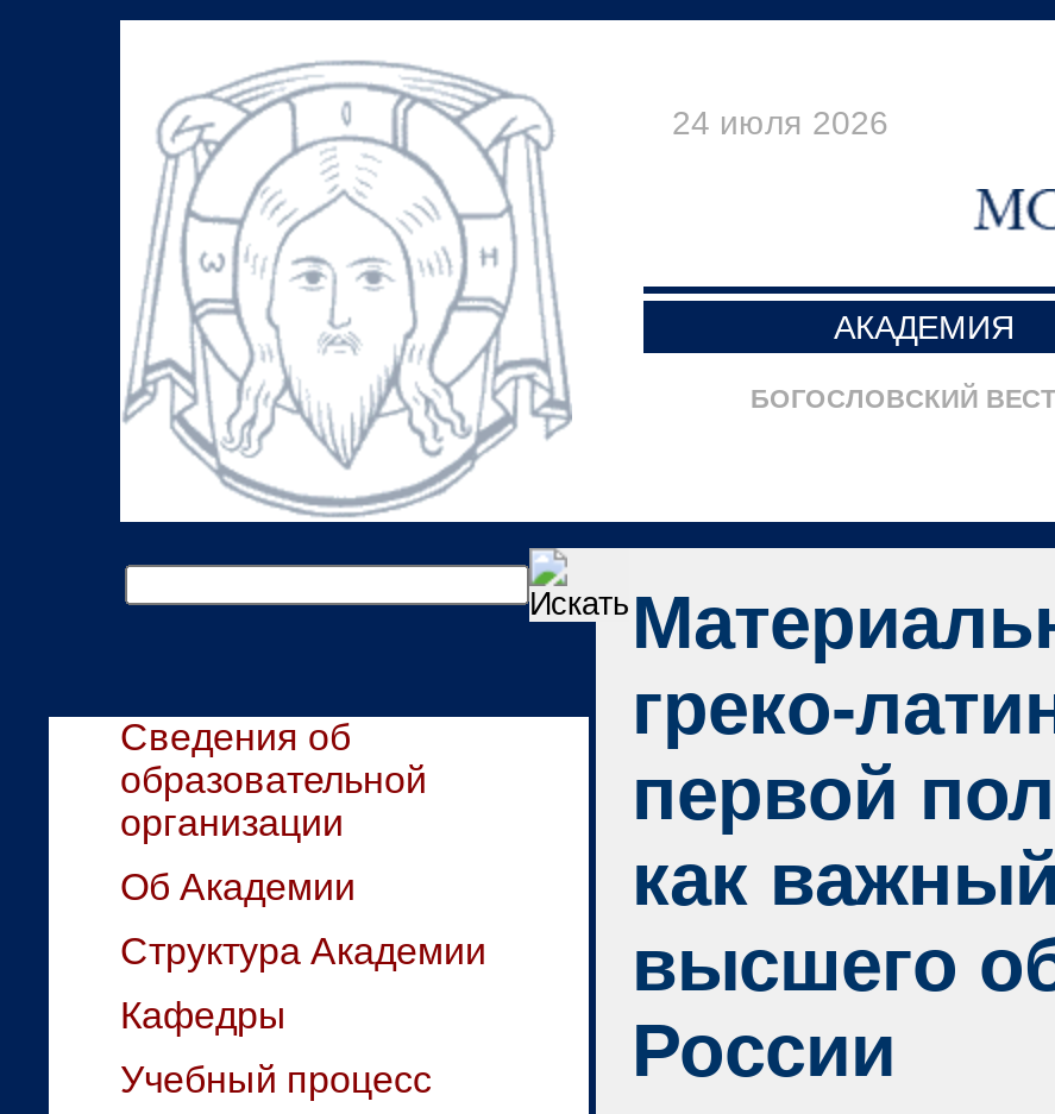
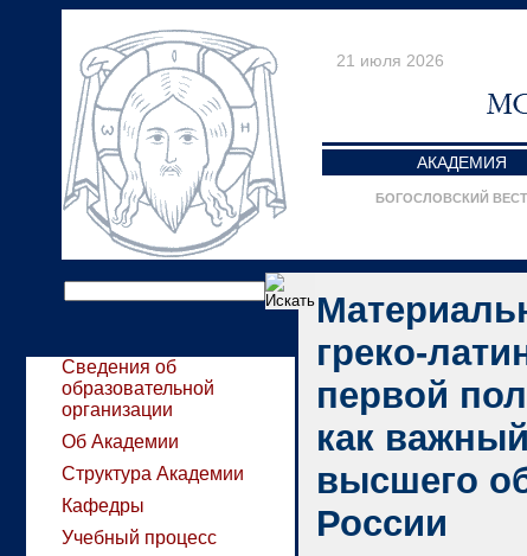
- 24 июля 2026
+ 21 июля 2026
